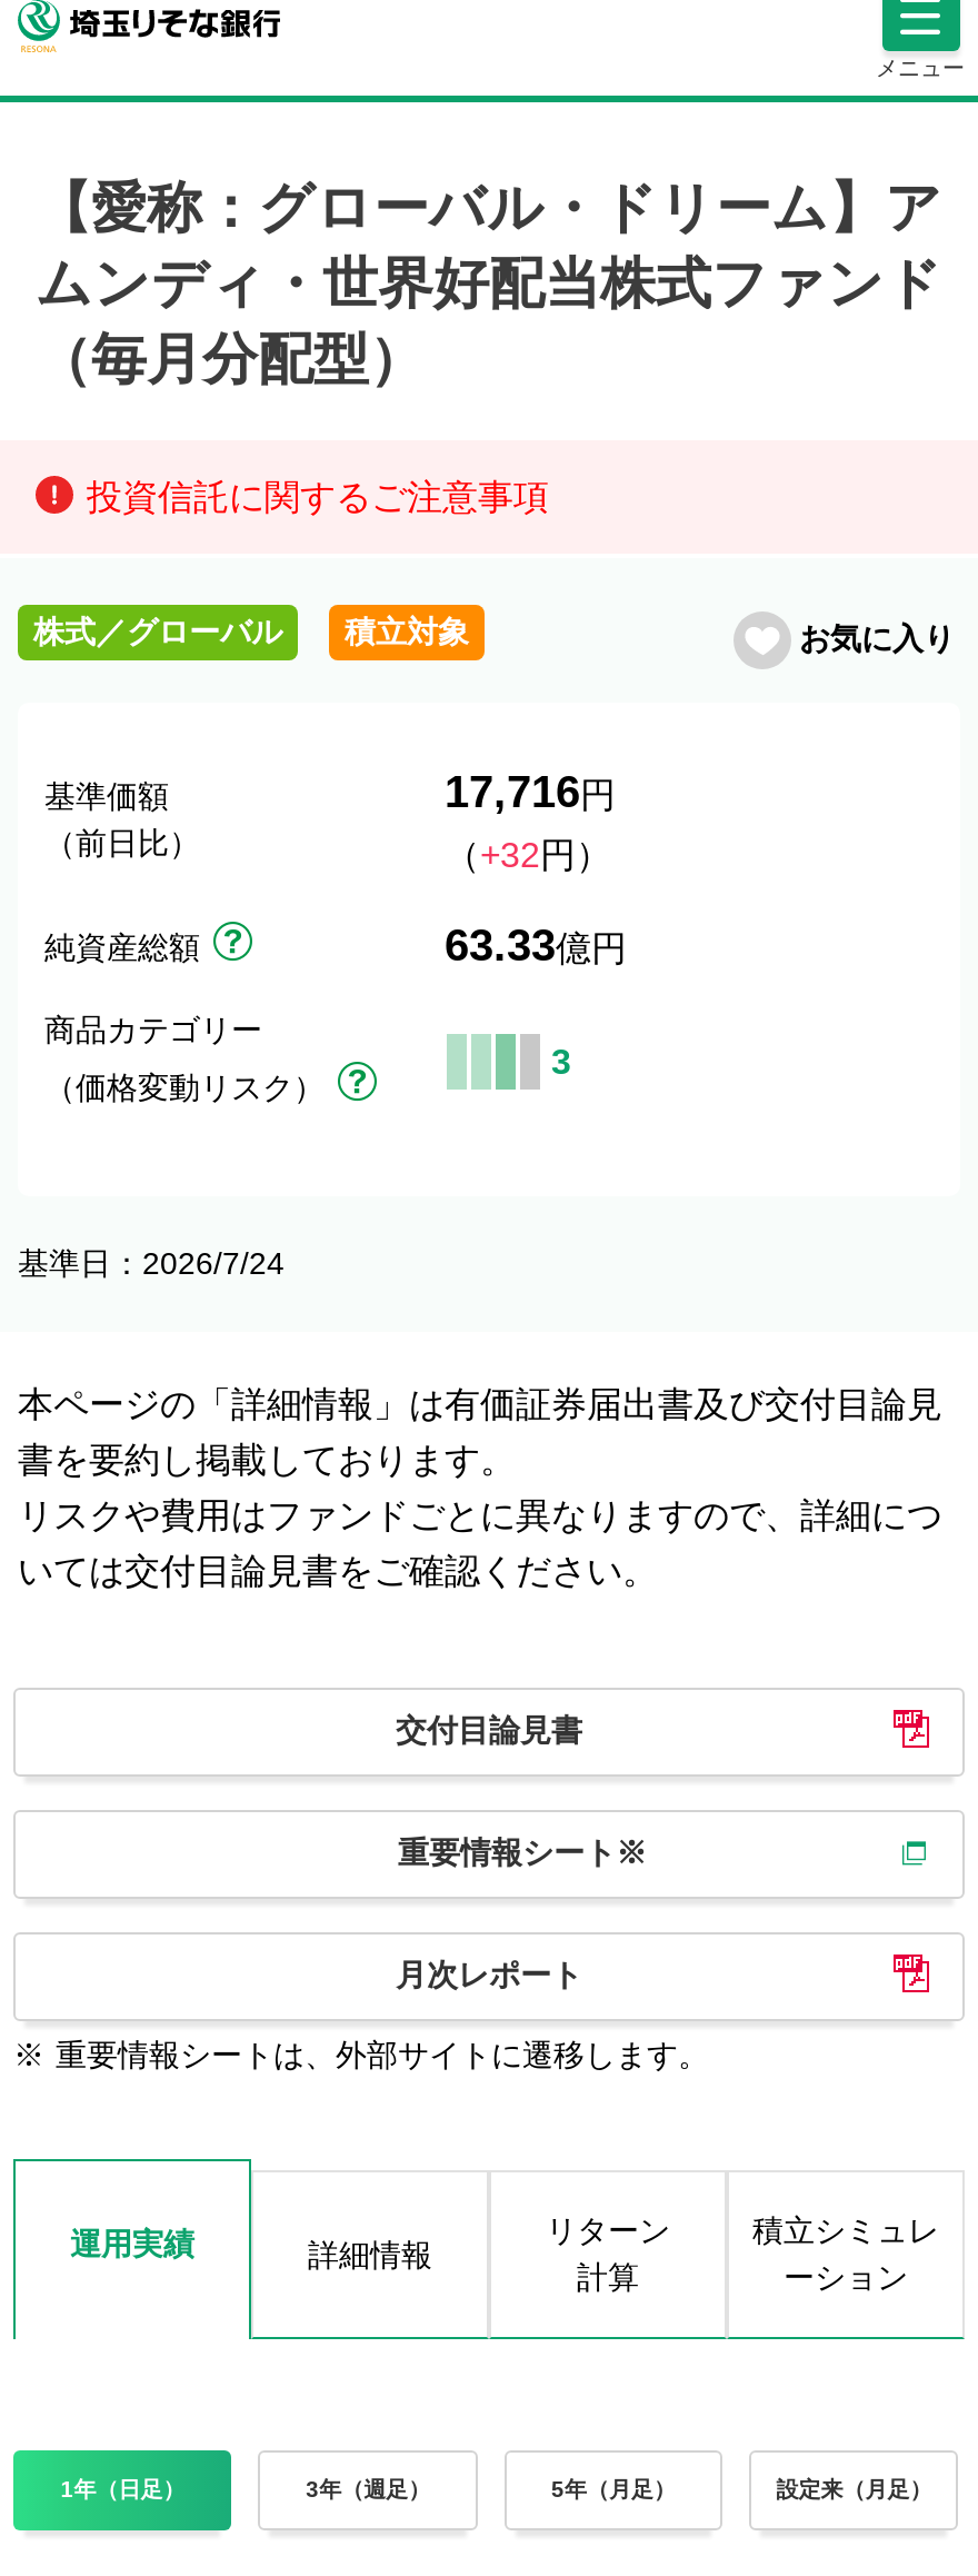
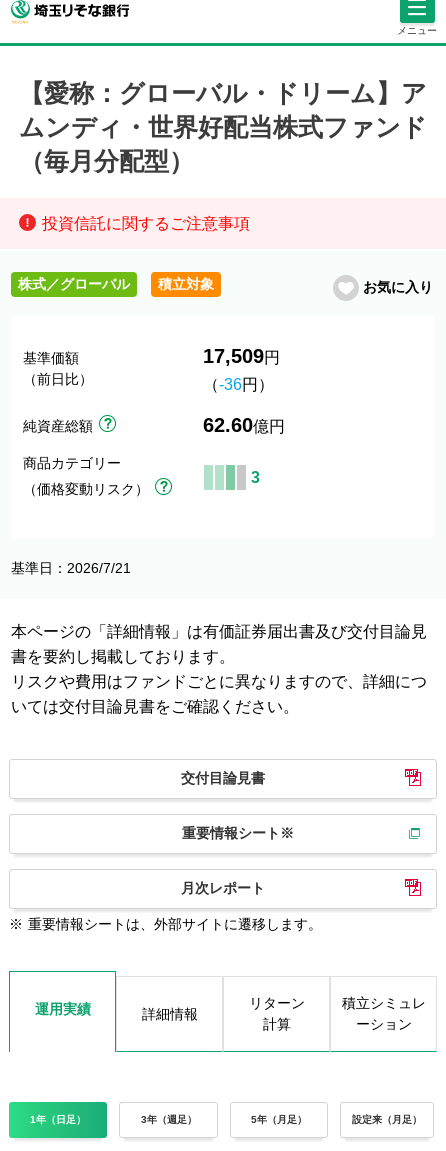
- 17,716円
+ 17,509円

- （+32円）
+ （-36円）

- 63.33億円
+ 62.60億円

- 基準日：2026/7/24
+ 基準日：2026/7/21
